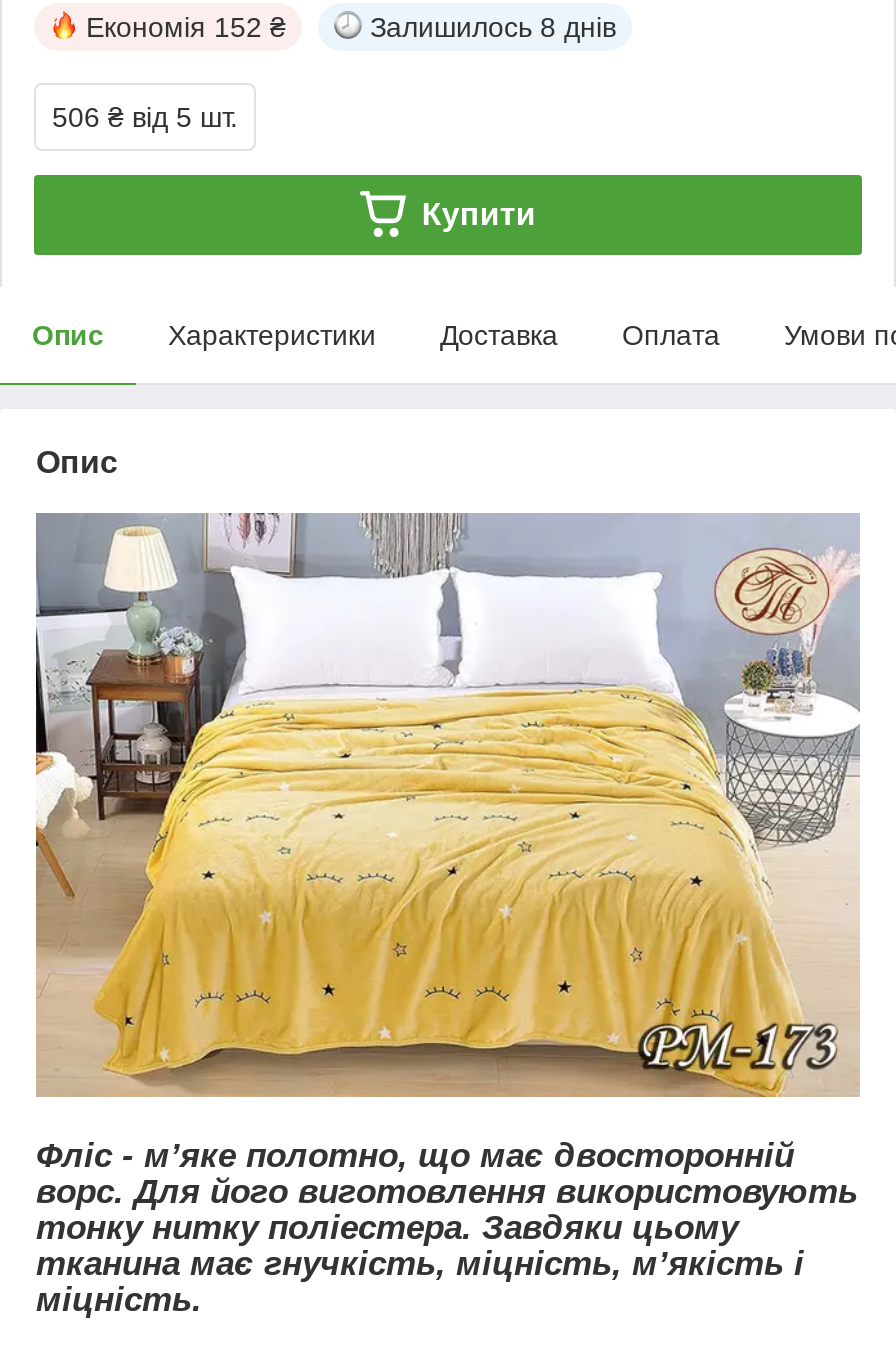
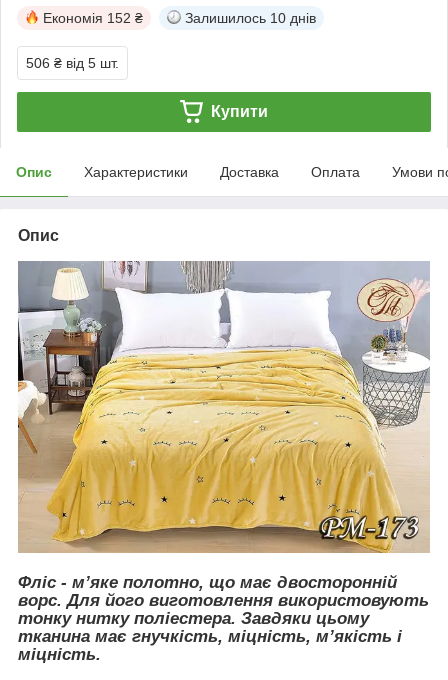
- Залишилось 8 днів
+ Залишилось 10 днів
